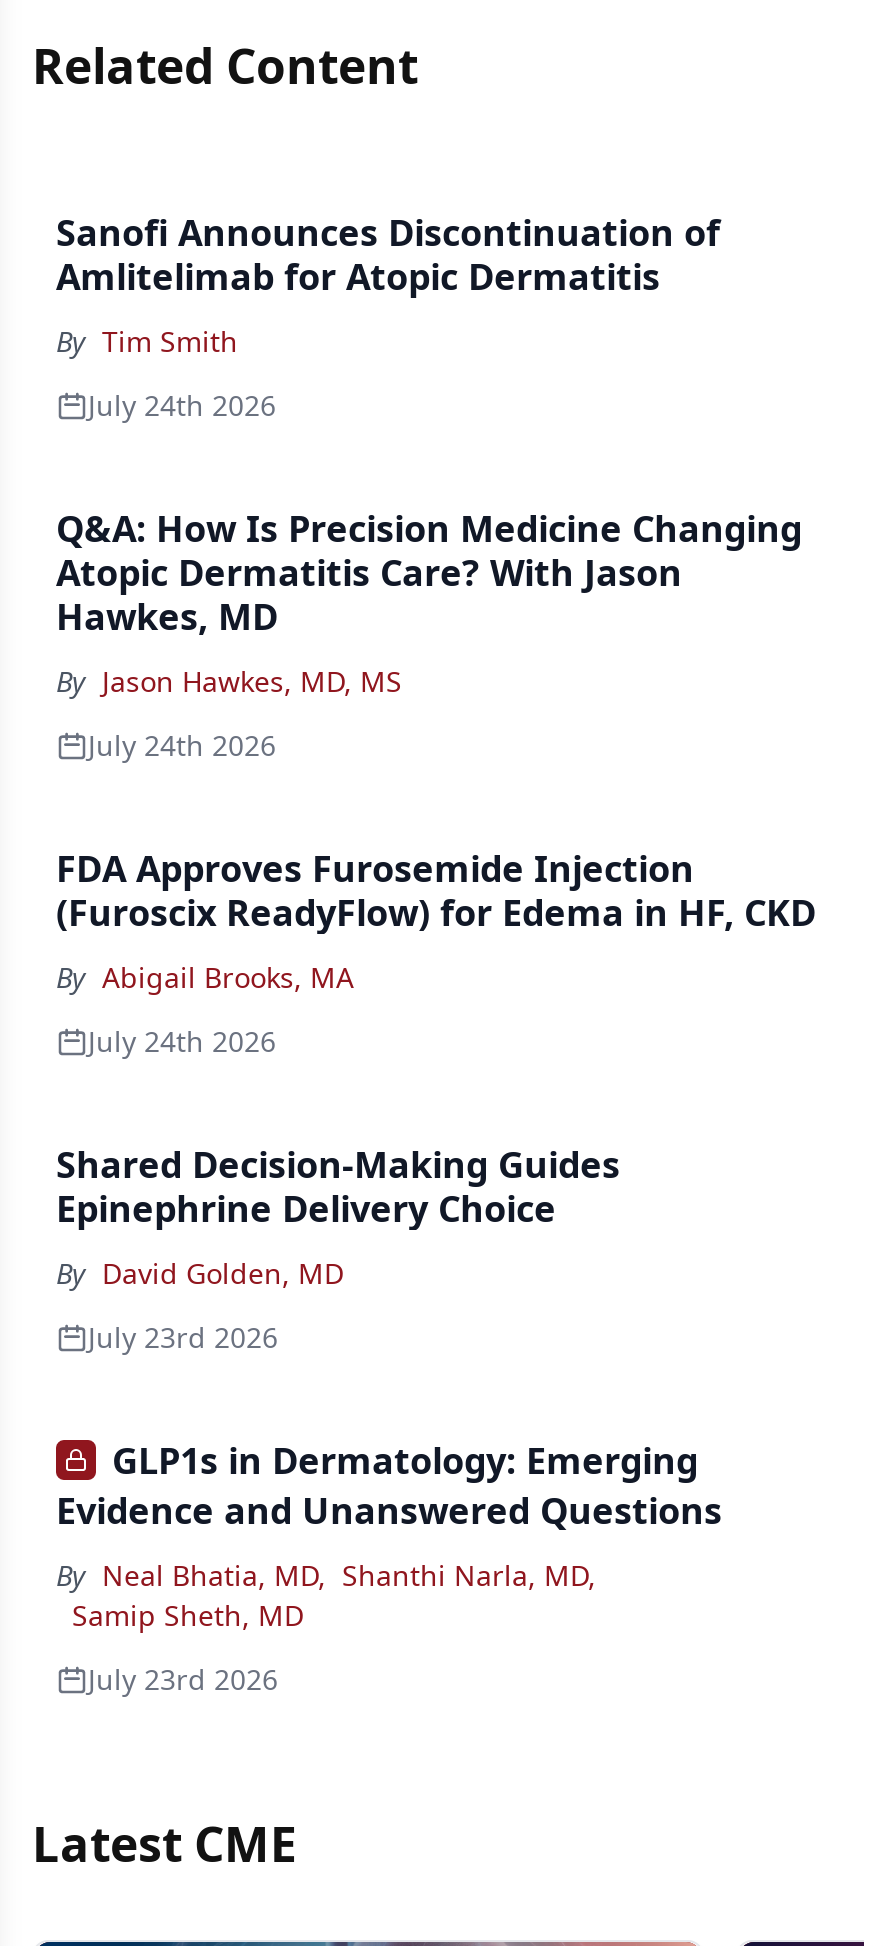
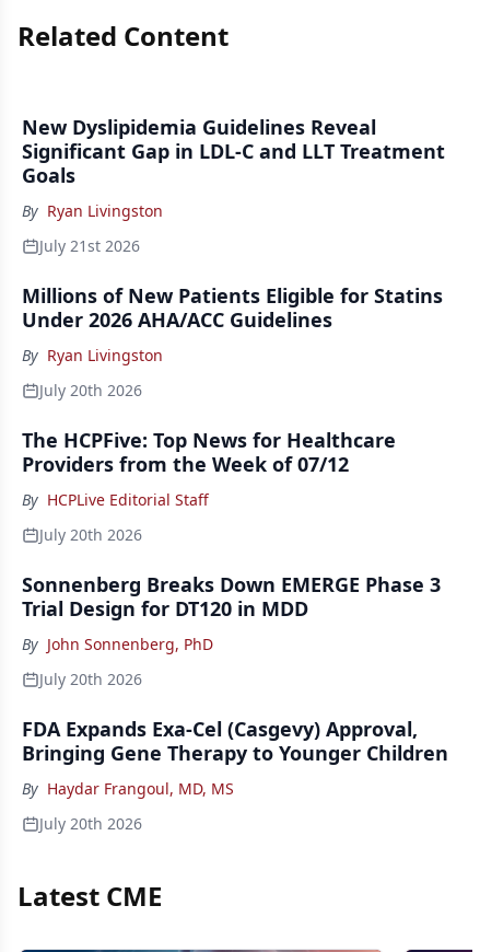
- Sanofi Announces Discontinuation of
- Amlitelimab for Atopic Dermatitis
+ New Dyslipidemia Guidelines Reveal
+ Significant Gap in LDL-C and LLT Treatment
+ Goals

- By Tim Smith
+ By Ryan Livingston

- July 24th 2026
+ July 21st 2026

- Q&A: How Is Precision Medicine Changing
- Atopic Dermatitis Care? With Jason
- Hawkes, MD
+ Millions of New Patients Eligible for Statins
+ Under 2026 AHA/ACC Guidelines

- By Jason Hawkes, MD, MS
+ By Ryan Livingston

- July 24th 2026
+ July 20th 2026

- FDA Approves Furosemide Injection
- (Furoscix ReadyFlow) for Edema in HF, CKD
+ The HCPFive: Top News for Healthcare
+ Providers from the Week of 07/12

- By Abigail Brooks, MA
+ By HCPLive Editorial Staff

- July 24th 2026
+ July 20th 2026

- Shared Decision-Making Guides
- Epinephrine Delivery Choice
+ Sonnenberg Breaks Down EMERGE Phase 3
+ Trial Design for DT120 in MDD

- By David Golden, MD
+ By John Sonnenberg, PhD

- July 23rd 2026
+ July 20th 2026

- GLP1s in Dermatology: Emerging
- Evidence and Unanswered Questions
+ FDA Expands Exa-Cel (Casgevy) Approval,
+ Bringing Gene Therapy to Younger Children

- By Neal Bhatia, MD, Shanthi Narla, MD,
- Samip Sheth, MD
+ By Haydar Frangoul, MD, MS

- July 23rd 2026
+ July 20th 2026
